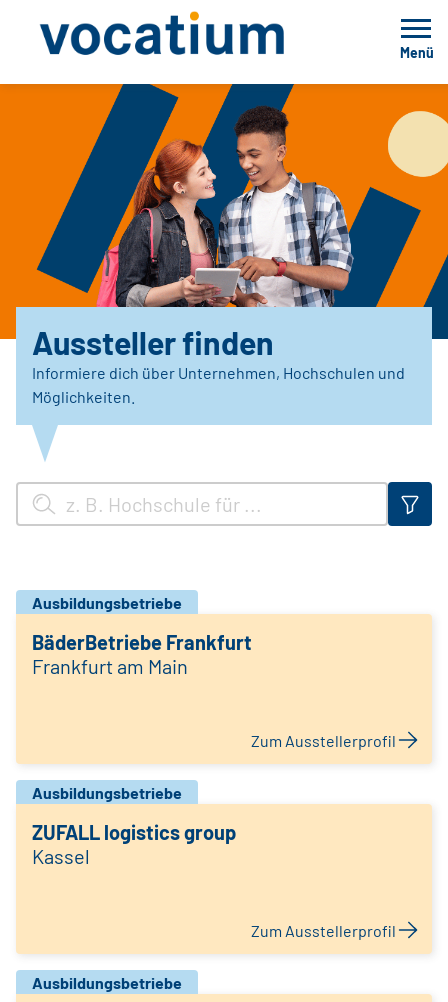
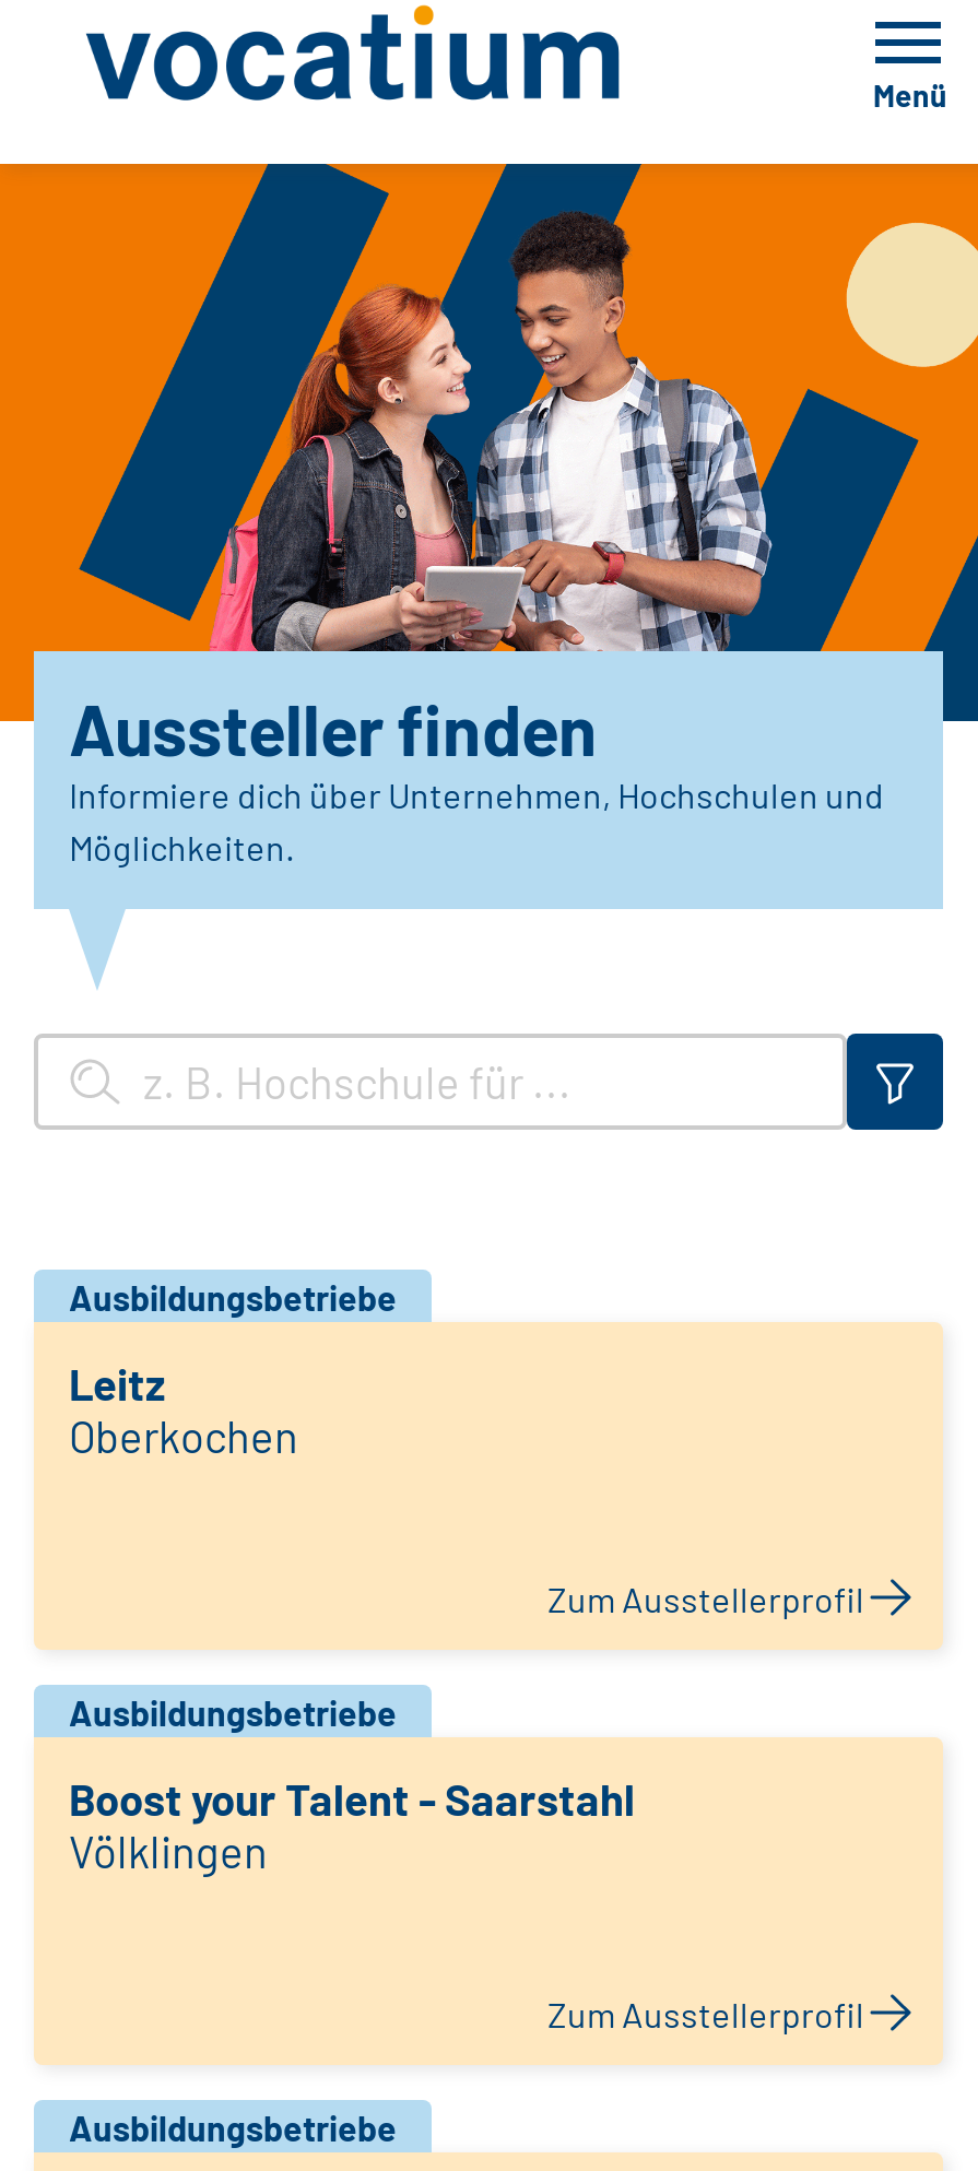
- BäderBetriebe Frankfurt
- Frankfurt am Main
+ Leitz
+ Oberkochen

- ZUFALL logistics group
- Kassel
+ Boost your Talent - Saarstahl
+ Völklingen
